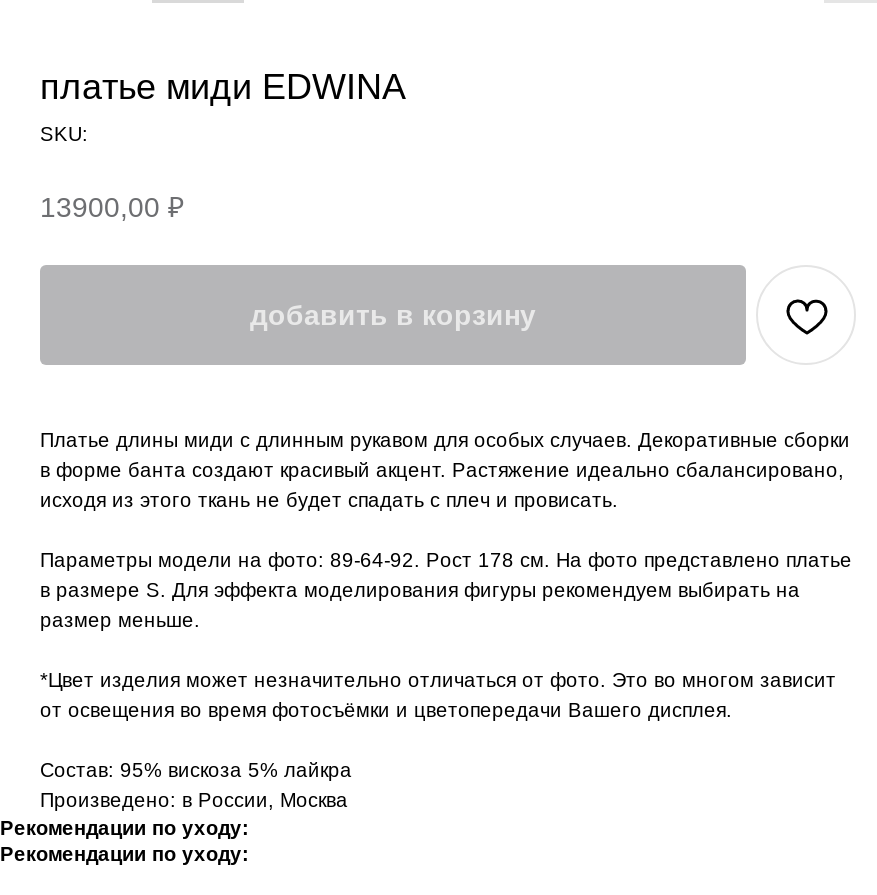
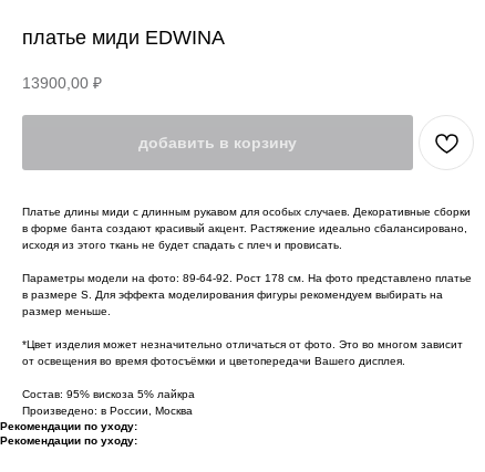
- SKU:
